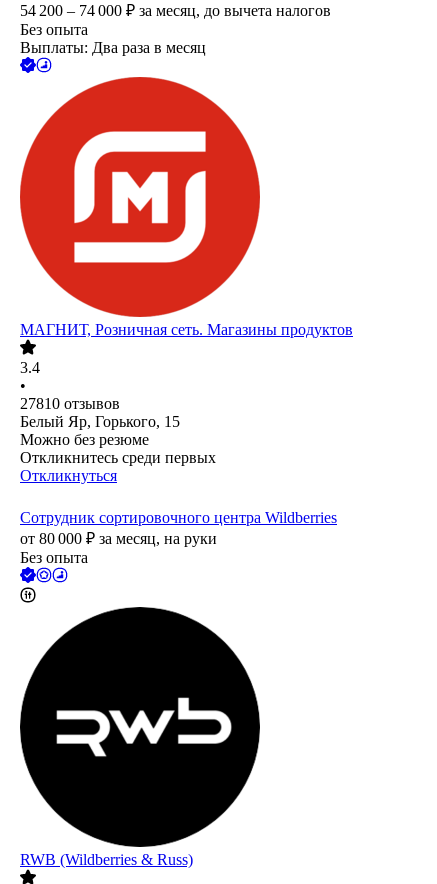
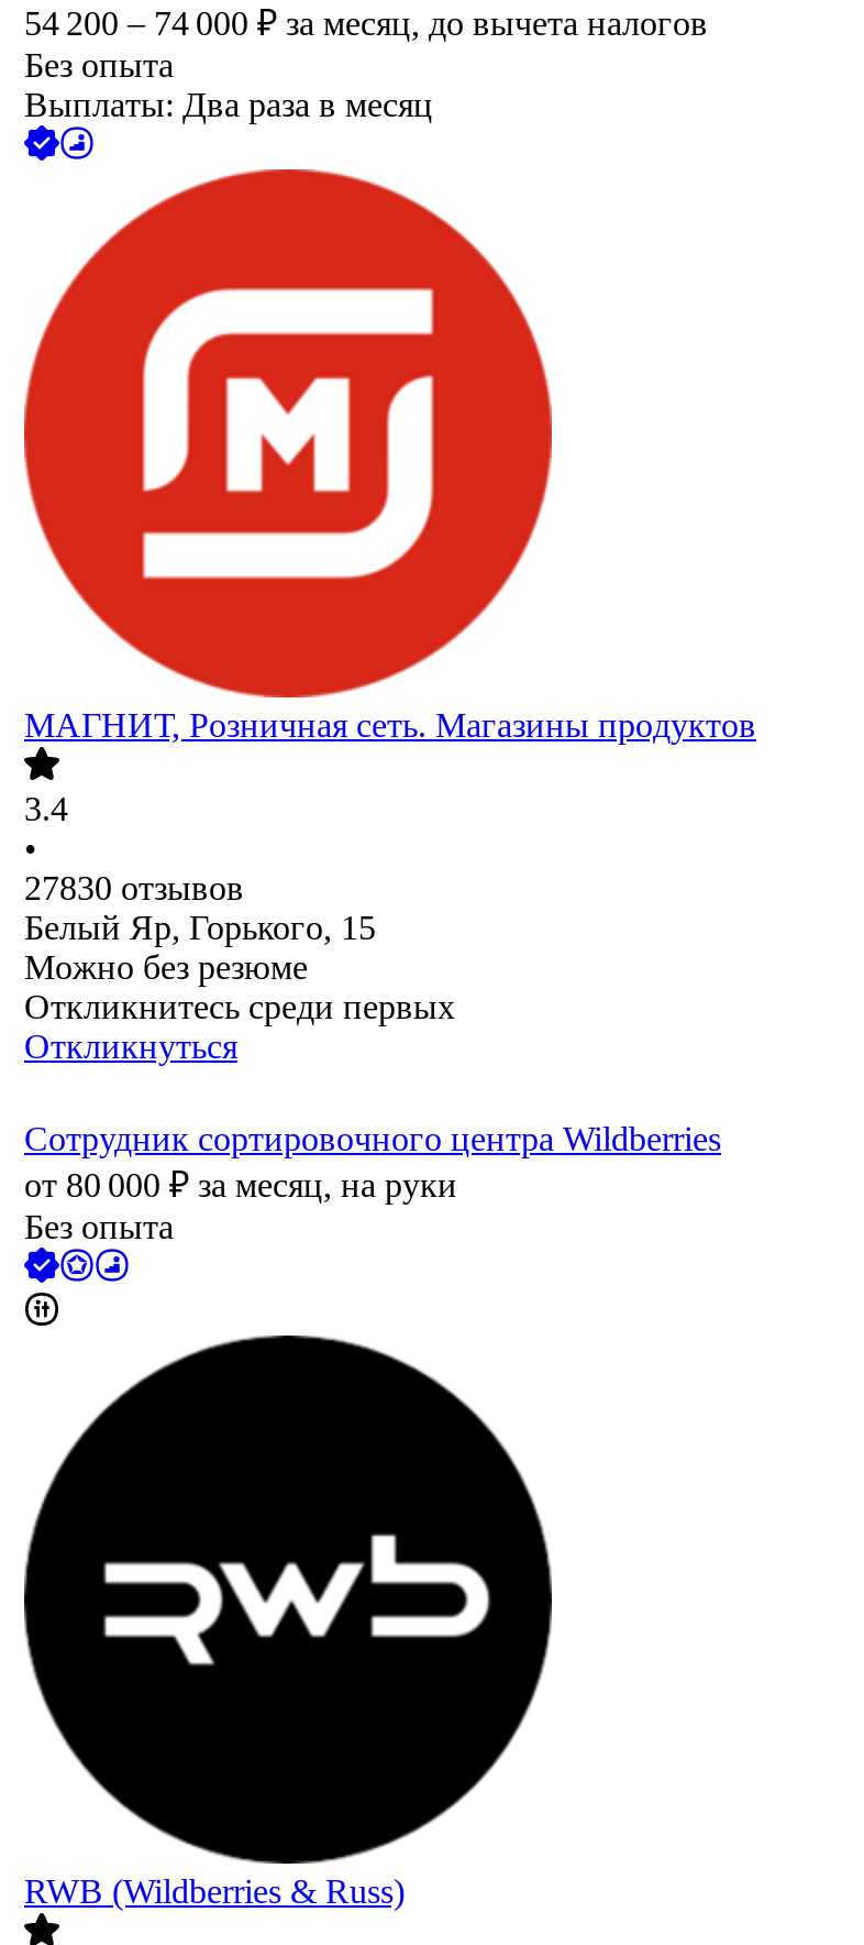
- 27810 отзывов
+ 27830 отзывов
